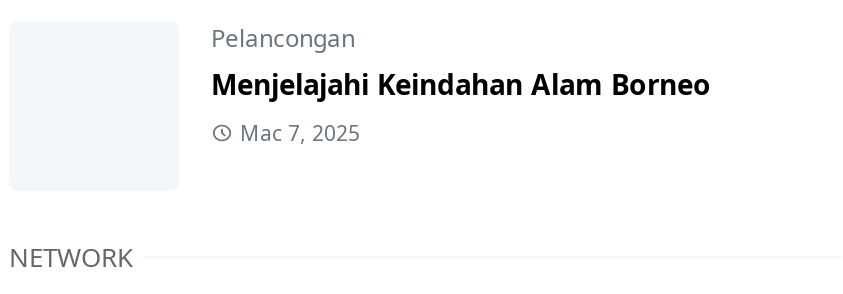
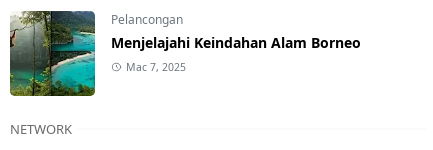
+ [image]
